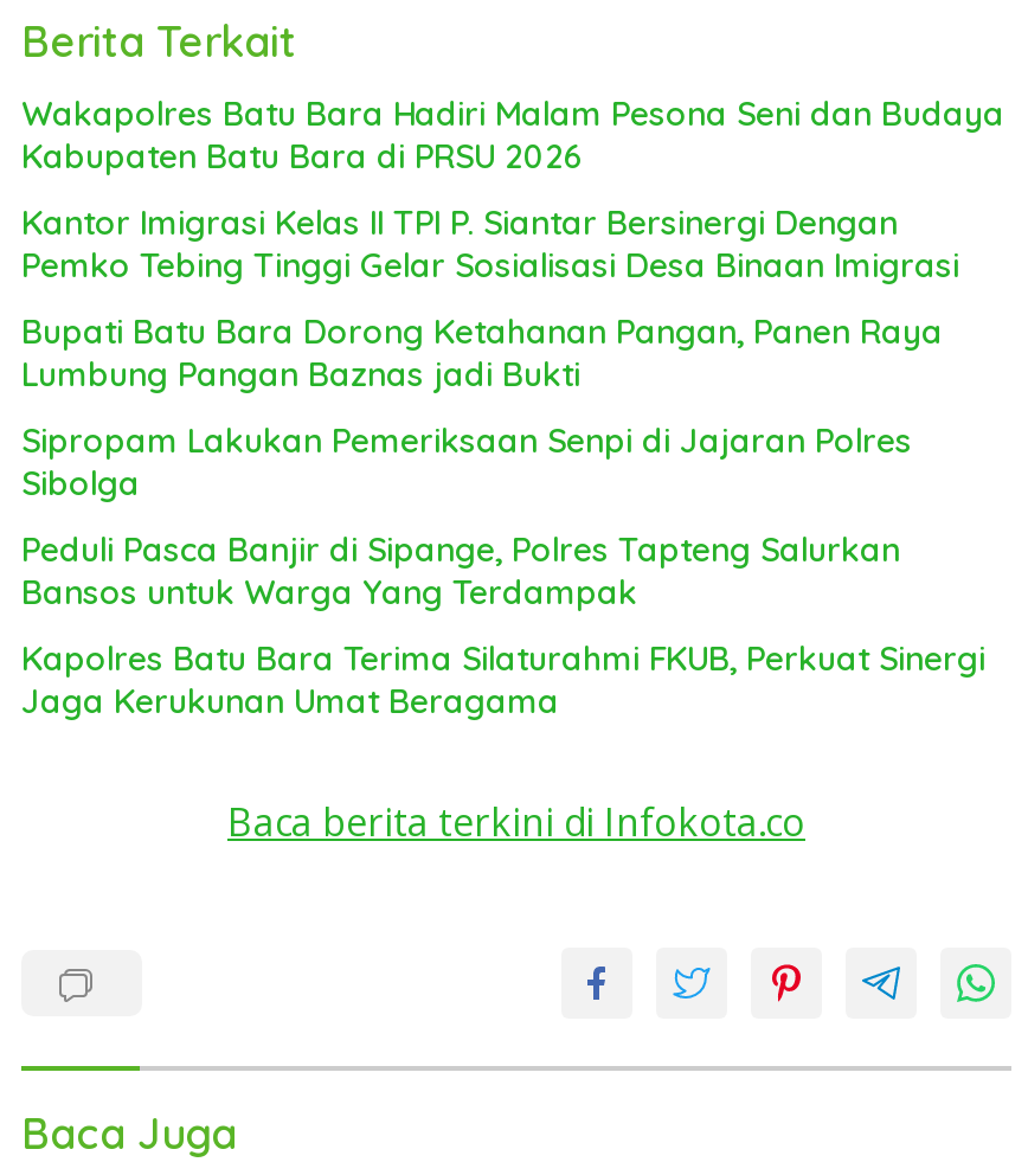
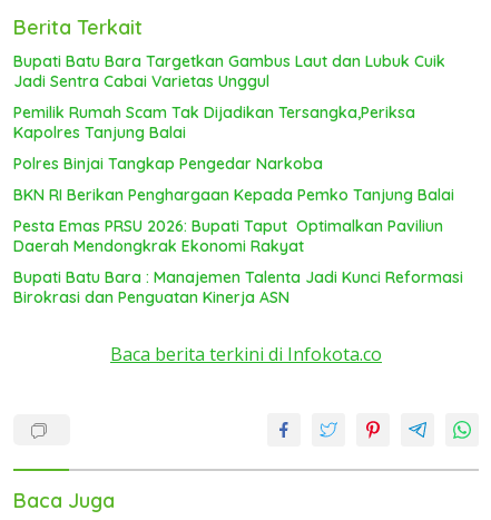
- Wakapolres Batu Bara Hadiri Malam Pesona Seni dan Budaya
- Kabupaten Batu Bara di PRSU 2026
+ Bupati Batu Bara Targetkan Gambus Laut dan Lubuk Cuik
+ Jadi Sentra Cabai Varietas Unggul

- Kantor Imigrasi Kelas II TPI P. Siantar Bersinergi Dengan
- Pemko Tebing Tinggi Gelar Sosialisasi Desa Binaan Imigrasi
+ Pemilik Rumah Scam Tak Dijadikan Tersangka,Periksa
+ Kapolres Tanjung Balai

- Bupati Batu Bara Dorong Ketahanan Pangan, Panen Raya
- Lumbung Pangan Baznas jadi Bukti
+ Polres Binjai Tangkap Pengedar Narkoba

- Sipropam Lakukan Pemeriksaan Senpi di Jajaran Polres
- Sibolga
+ BKN RI Berikan Penghargaan Kepada Pemko Tanjung Balai

- Peduli Pasca Banjir di Sipange, Polres Tapteng Salurkan
- Bansos untuk Warga Yang Terdampak
+ Pesta Emas PRSU 2026: Bupati Taput Optimalkan Paviliun
+ Daerah Mendongkrak Ekonomi Rakyat

- Kapolres Batu Bara Terima Silaturahmi FKUB, Perkuat Sinergi
- Jaga Kerukunan Umat Beragama
+ Bupati Batu Bara : Manajemen Talenta Jadi Kunci Reformasi
+ Birokrasi dan Penguatan Kinerja ASN
